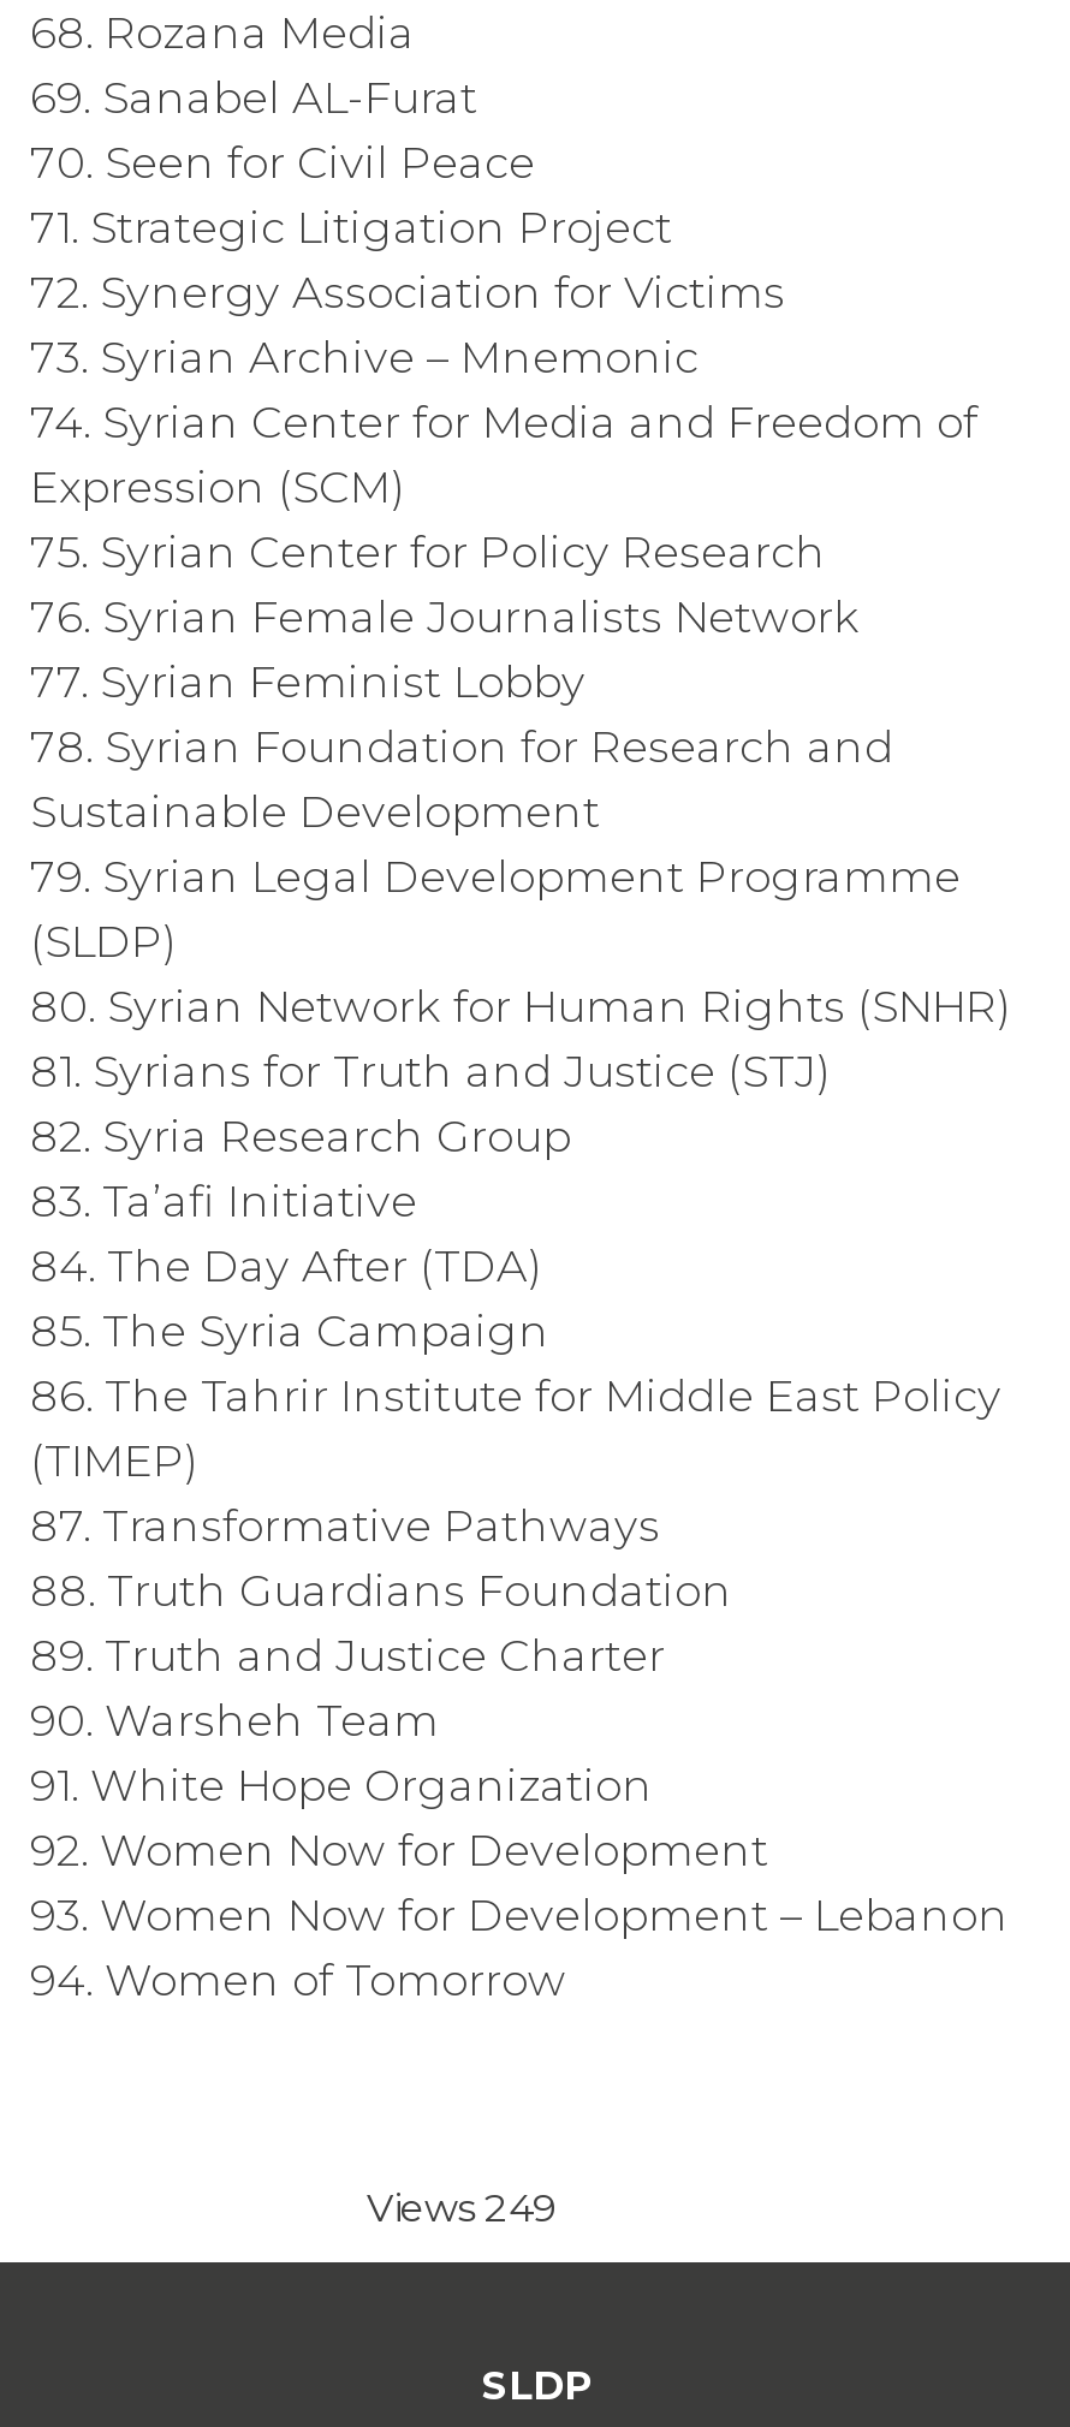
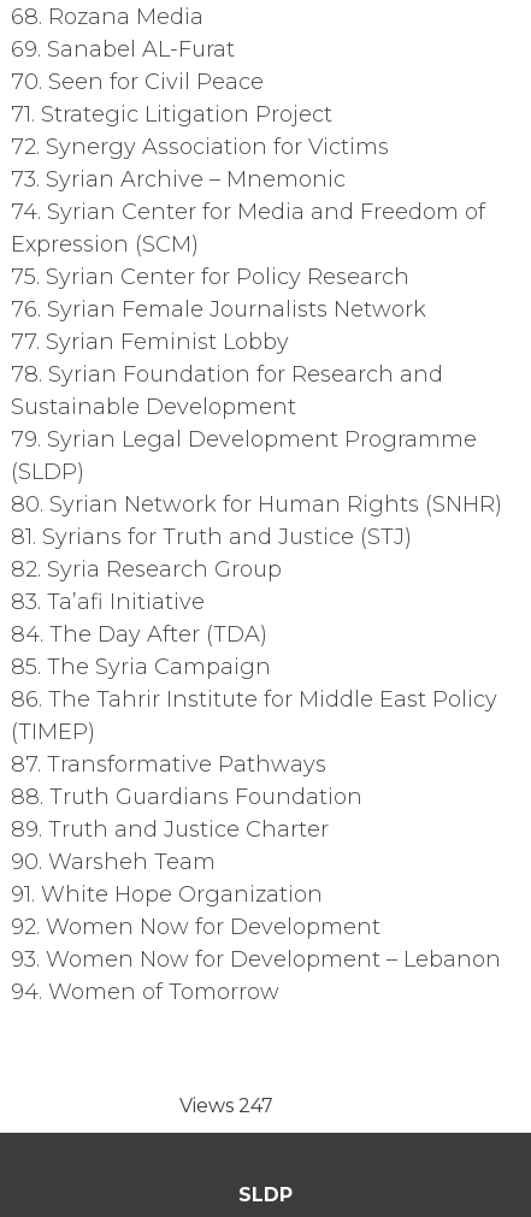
- Views 249
+ Views 247
